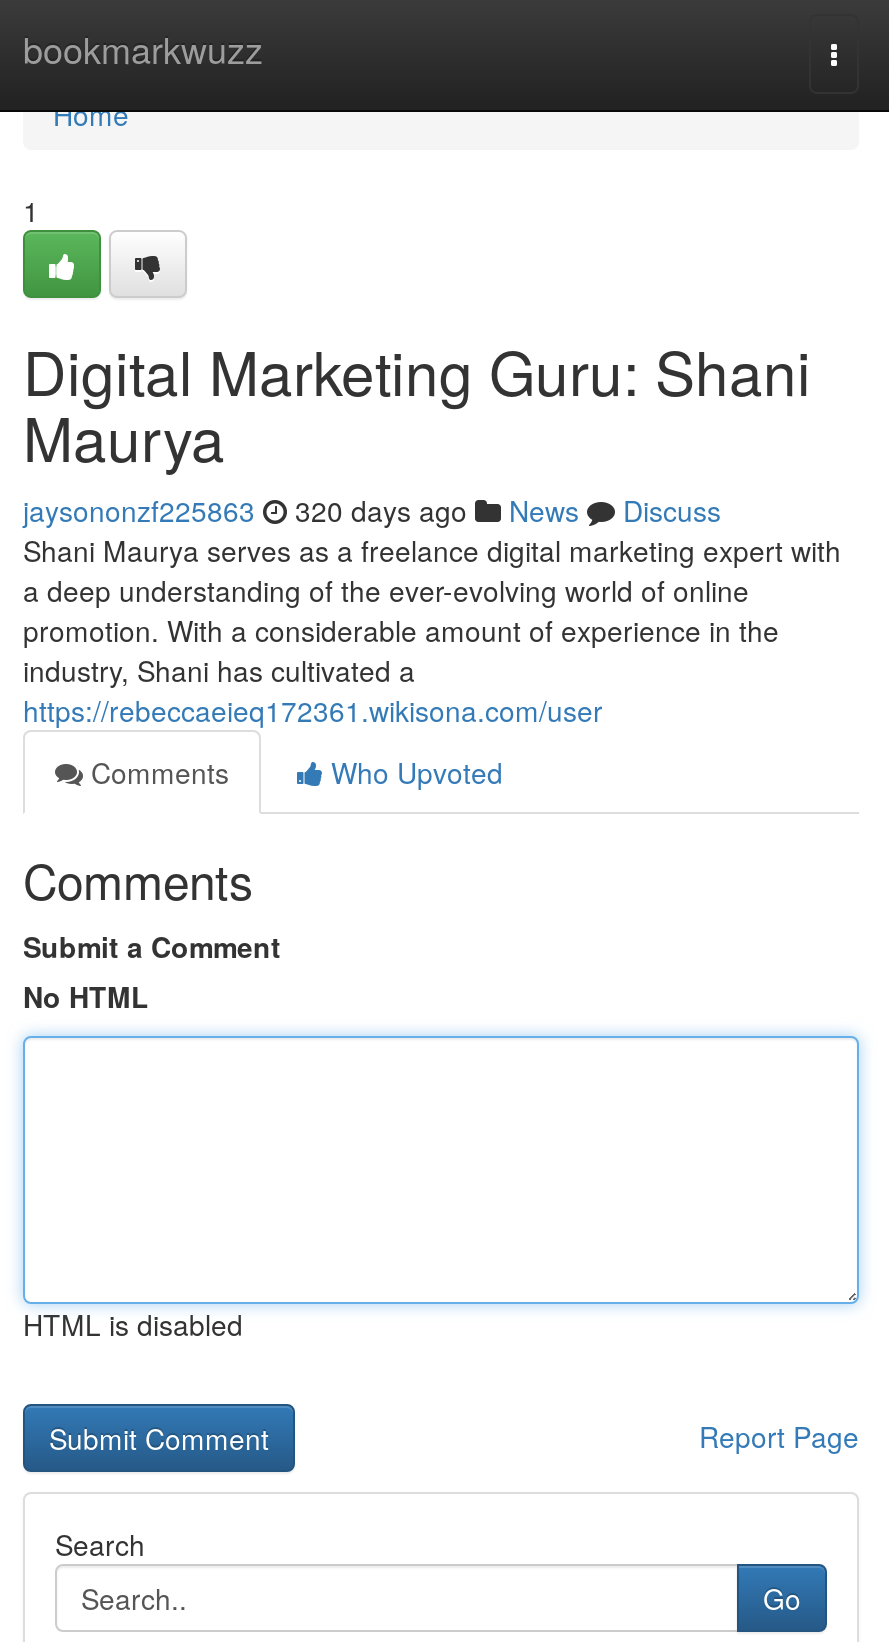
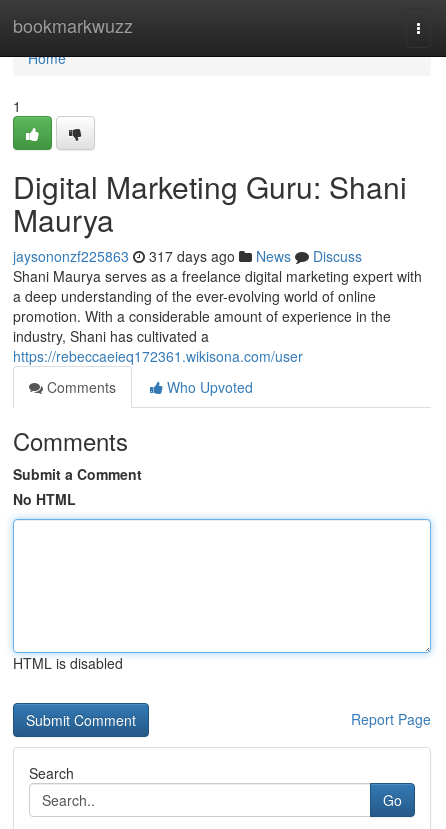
- jaysononzf225863 320 days ago News Discuss
+ jaysononzf225863 317 days ago News Discuss
